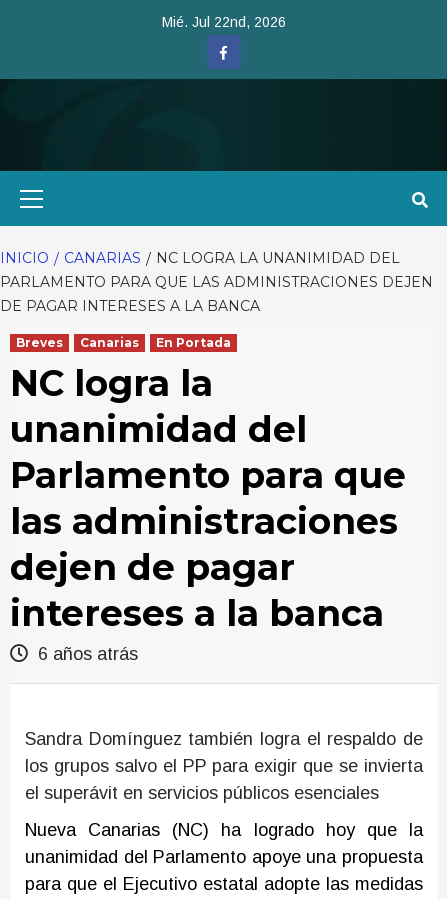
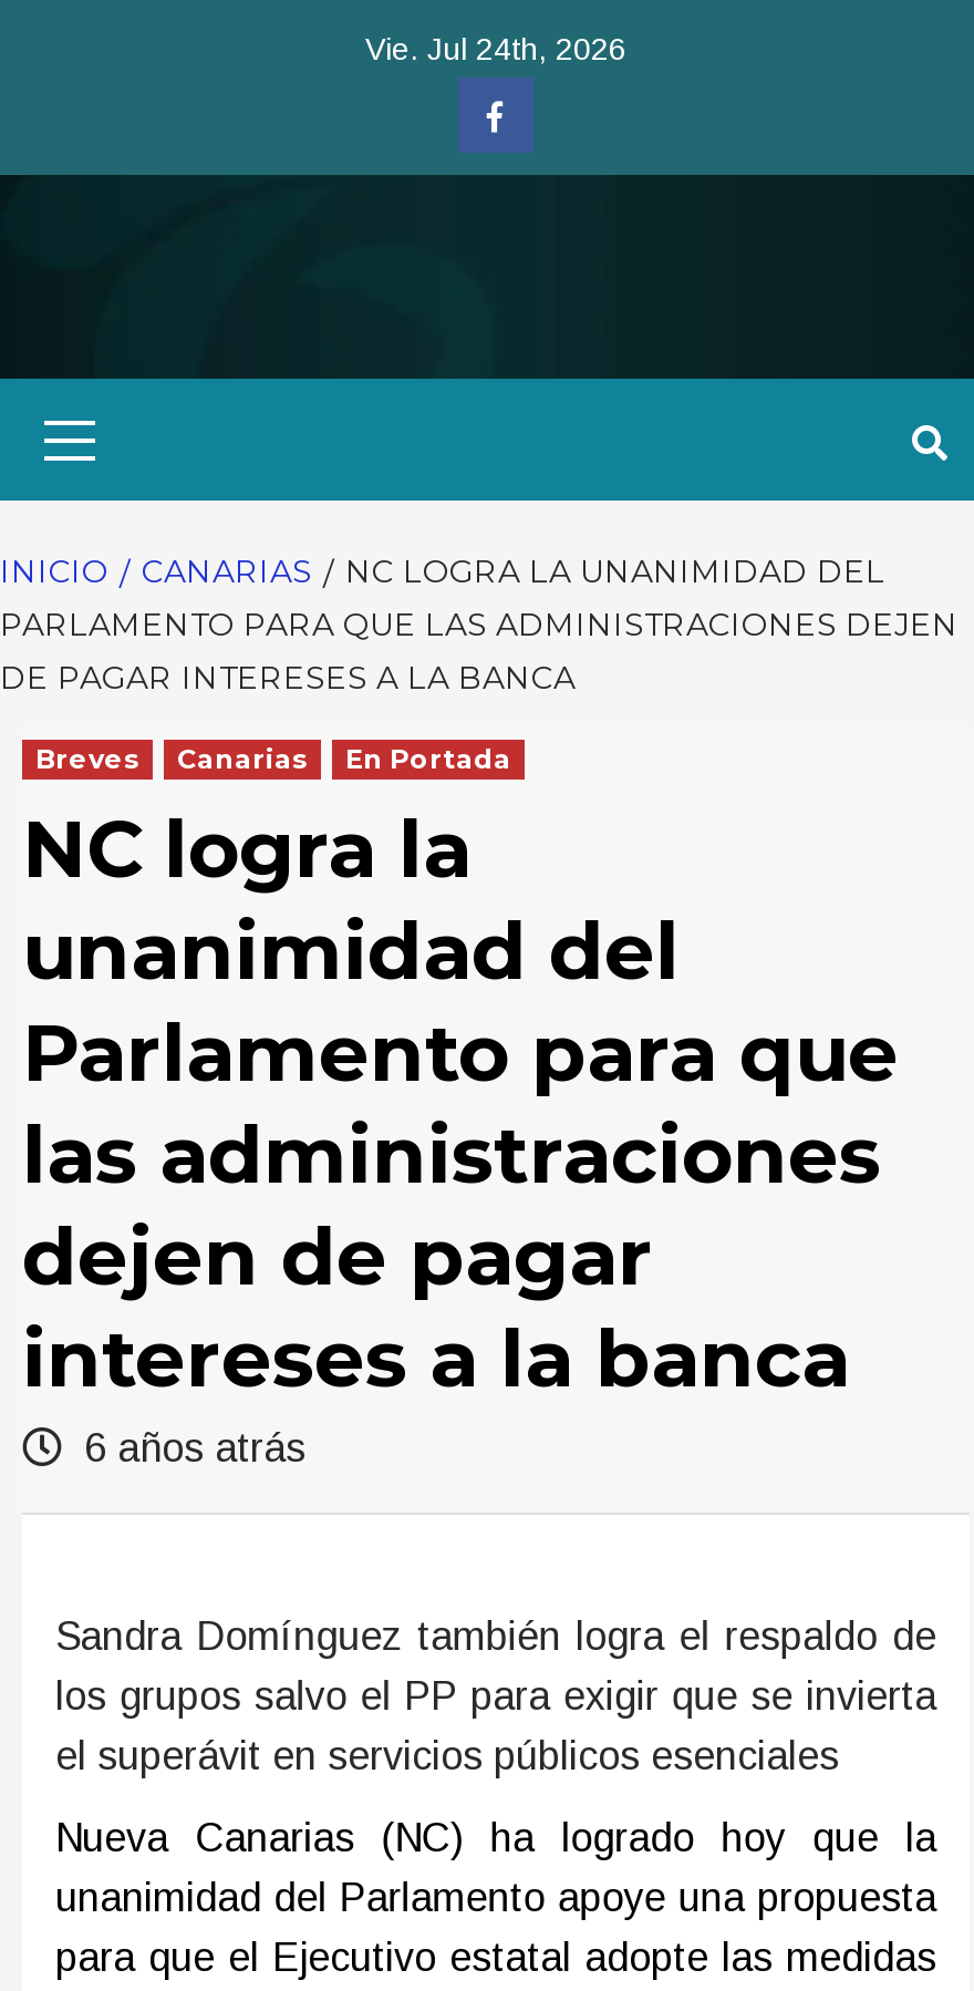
- Mié. Jul 22nd, 2026
+ Vie. Jul 24th, 2026
